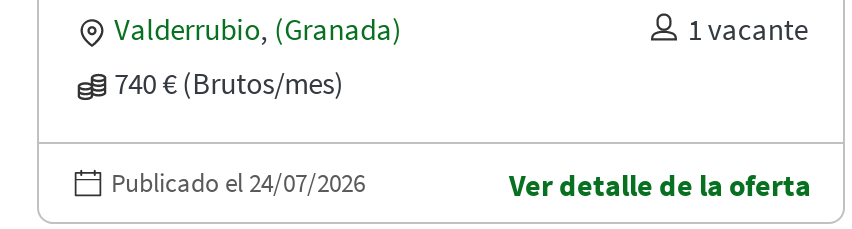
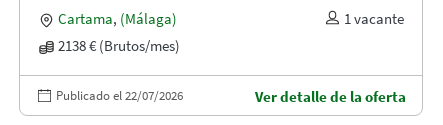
- Valderrubio, (Granada)
+ Cartama, (Málaga)

- 740 € (Brutos/mes)
+ 2138 € (Brutos/mes)

- Publicado el 24/07/2026
+ Publicado el 22/07/2026
